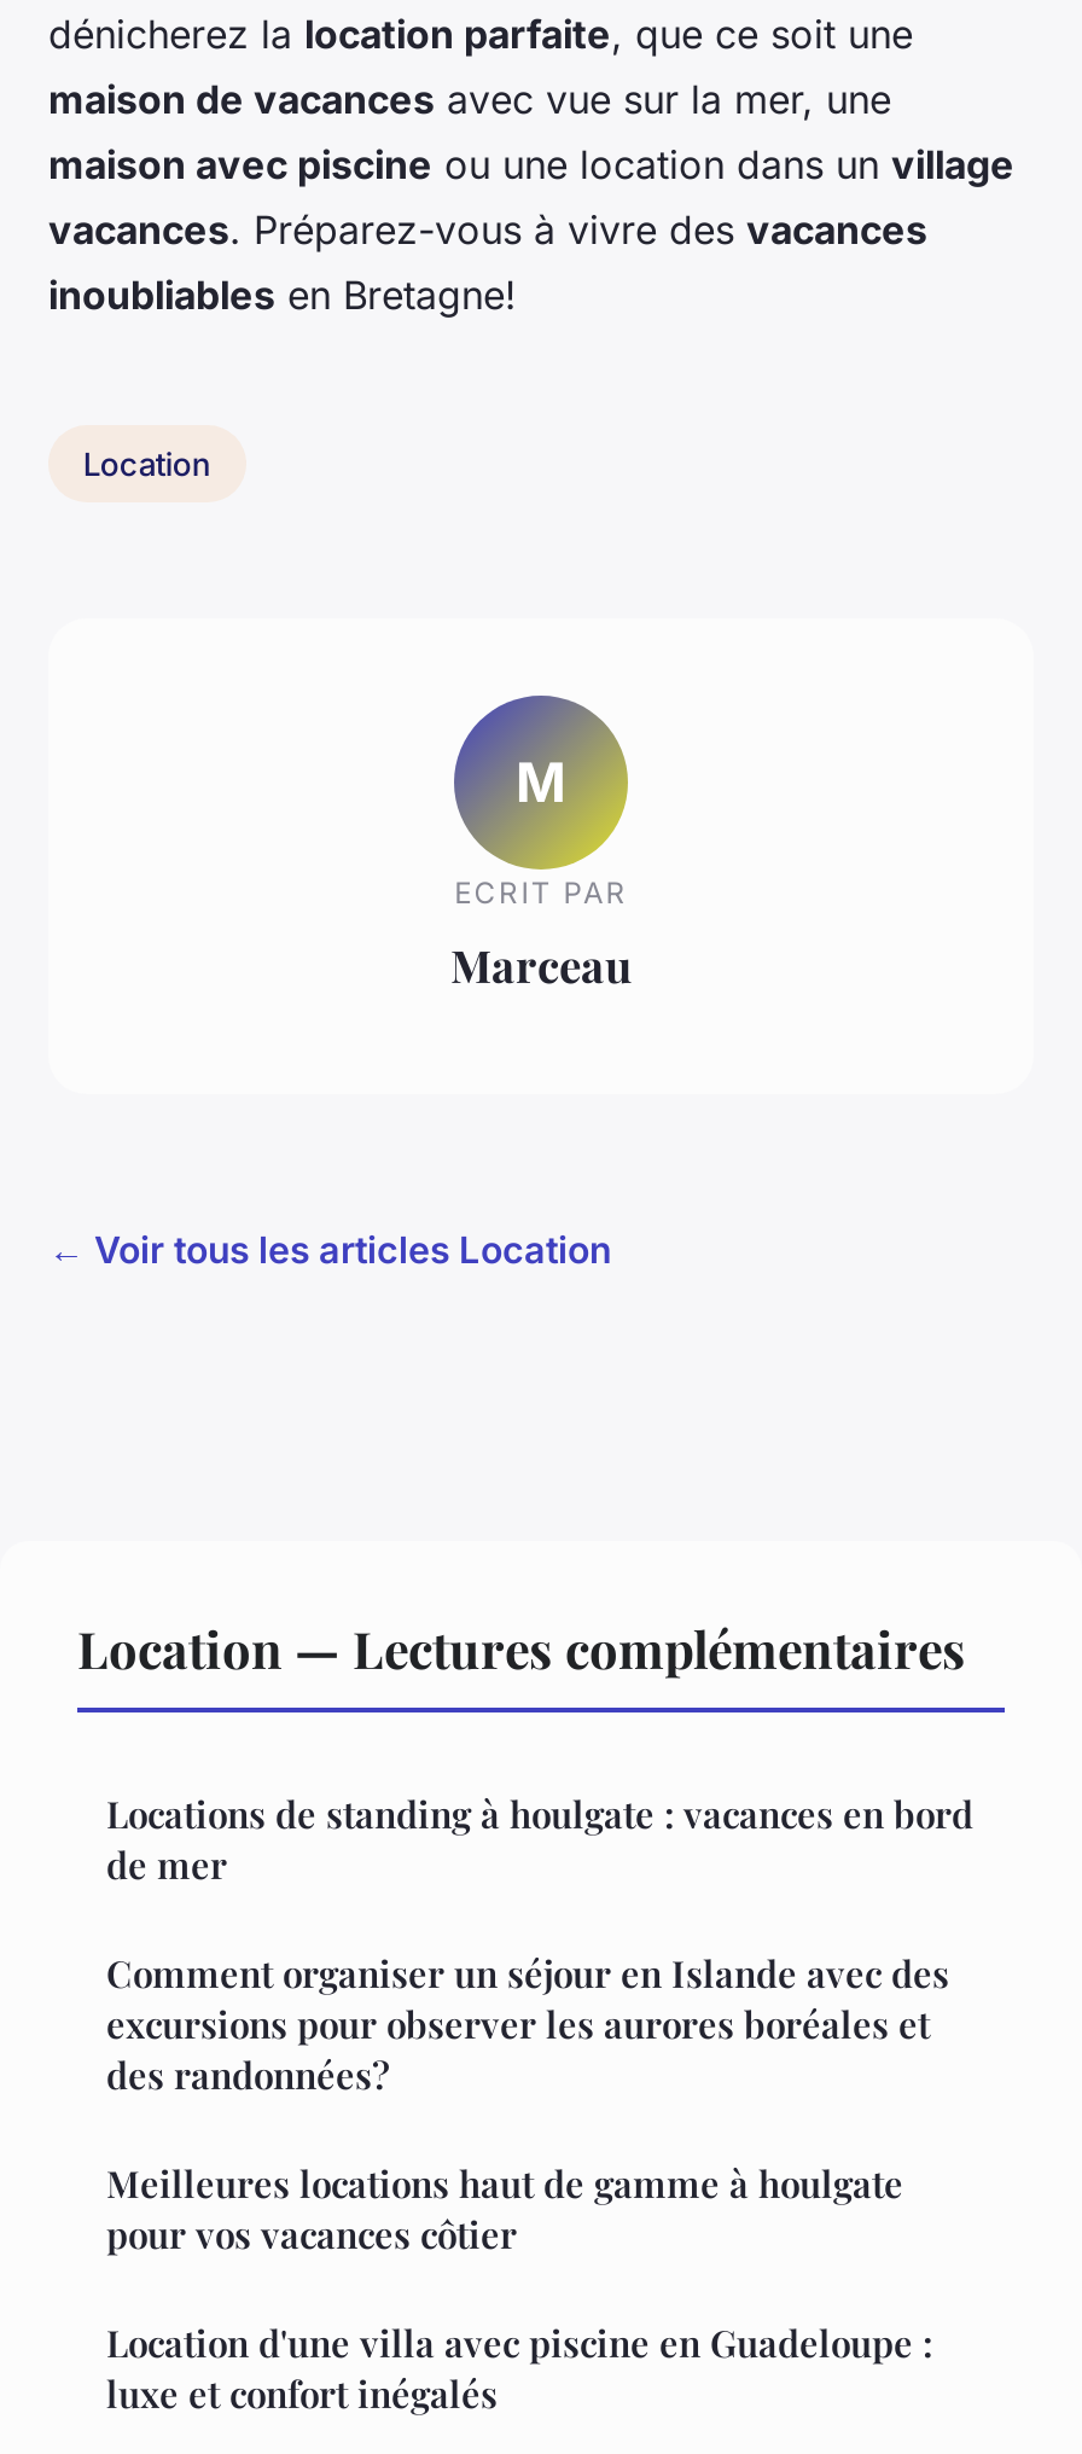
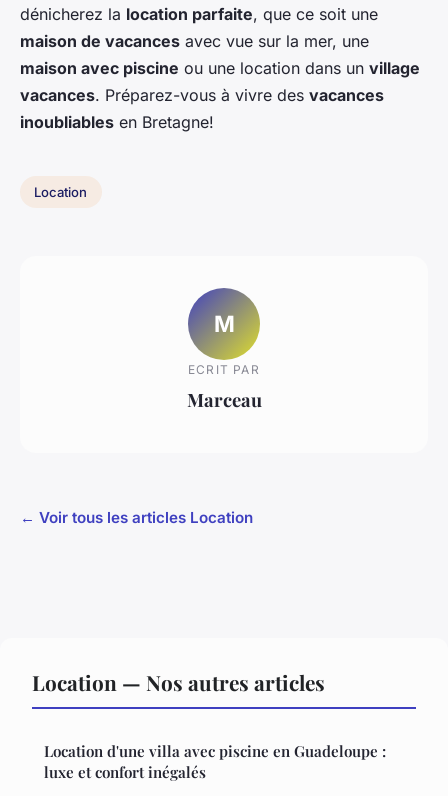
- Location — Lectures complémentaires
- Locations de standing à houlgate : vacances en bord
- de mer
- Comment organiser un séjour en Islande avec des
- excursions pour observer les aurores boréales et
- des randonnées?
- Meilleures locations haut de gamme à houlgate
- pour vos vacances côtier
+ Location — Nos autres articles
